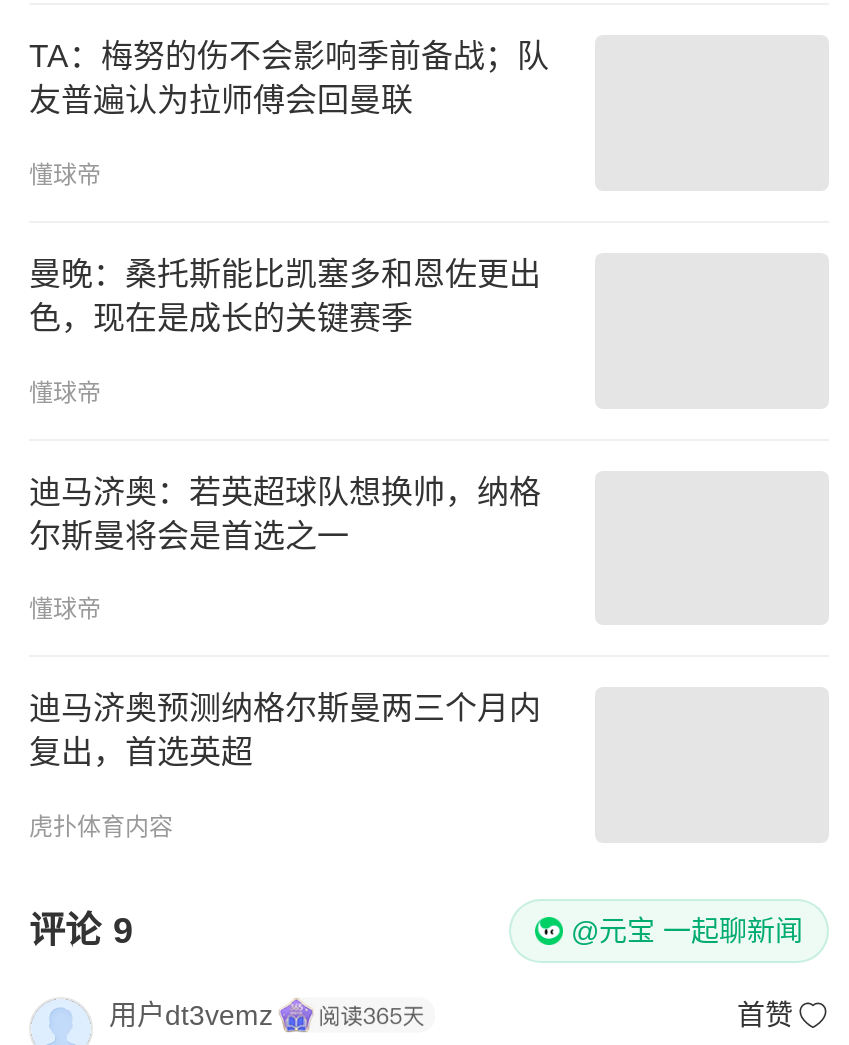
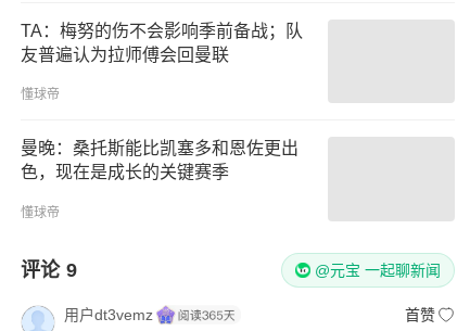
- 迪马济奥：若英超球队想换帅，纳格
- 尔斯曼将会是首选之一
- 懂球帝
- 迪马济奥预测纳格尔斯曼两三个月内
- 复出，首选英超
- 虎扑体育内容
